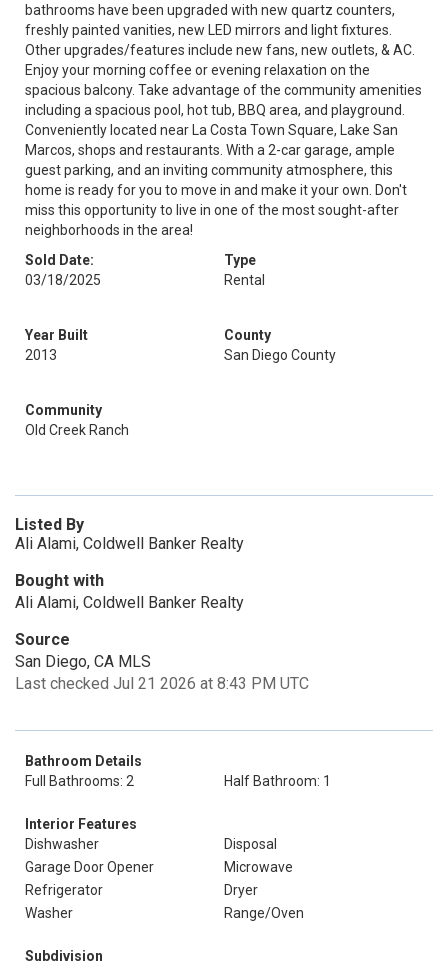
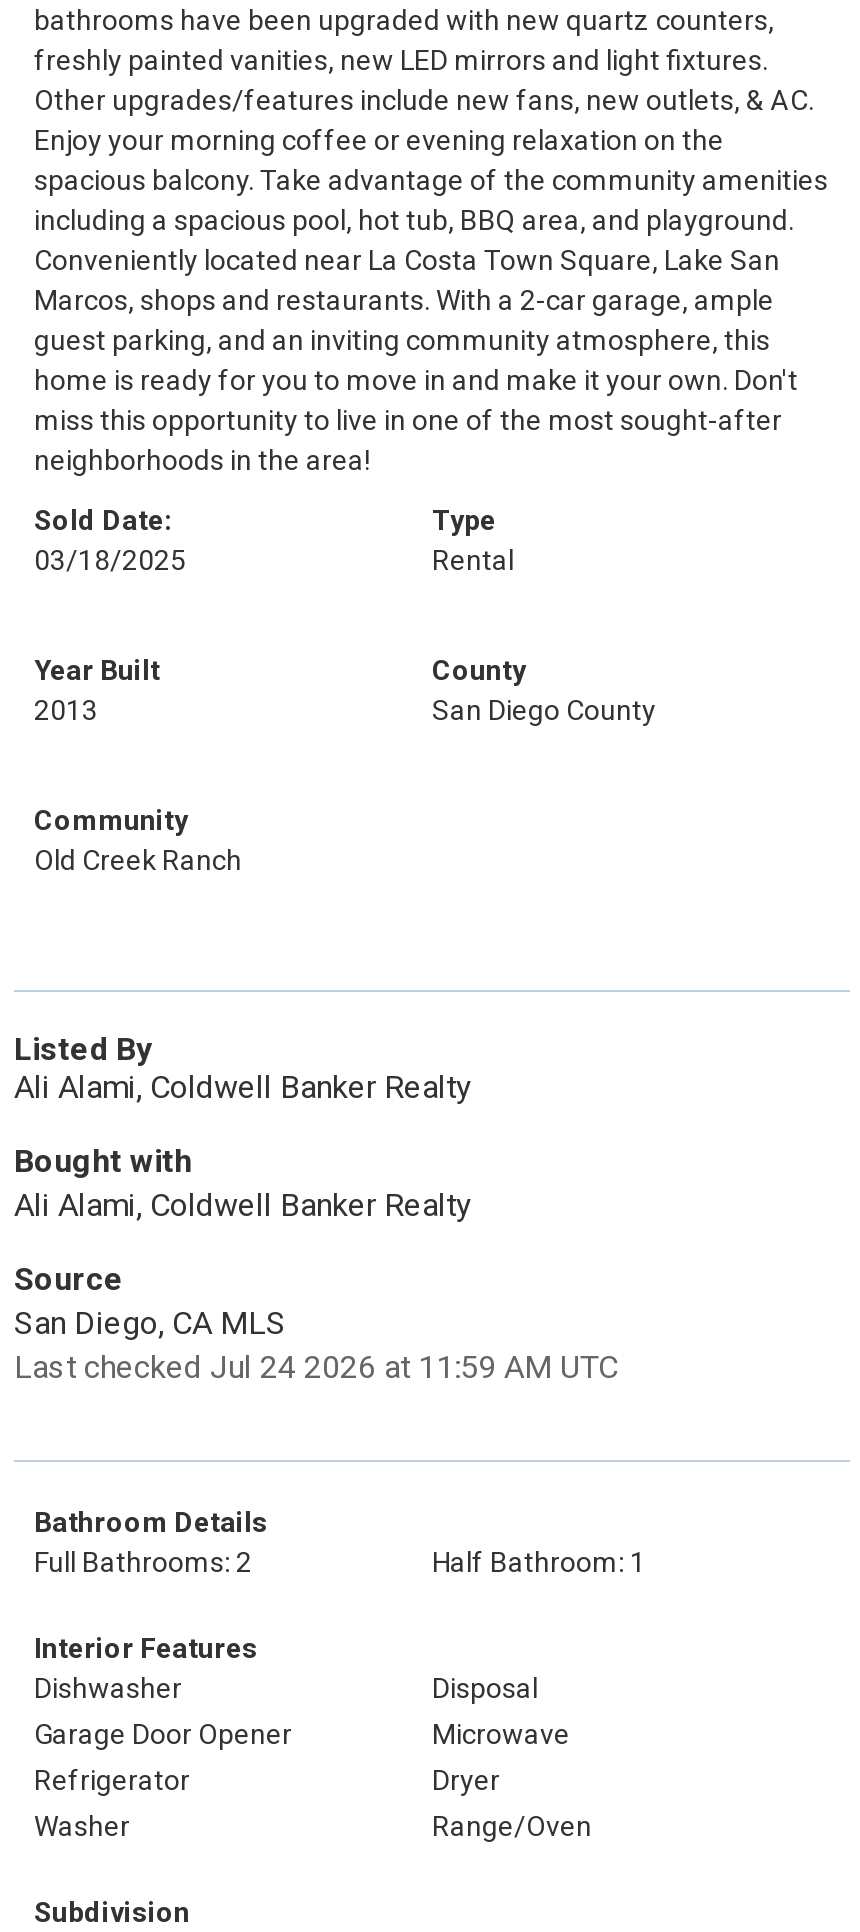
- Last checked Jul 21 2026 at 8:43 PM UTC
+ Last checked Jul 24 2026 at 11:59 AM UTC
